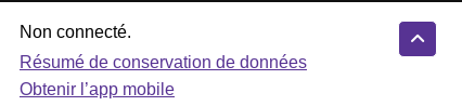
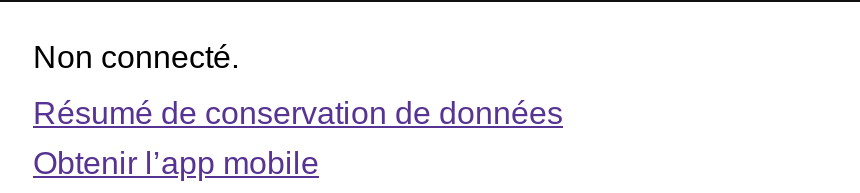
- [image]
